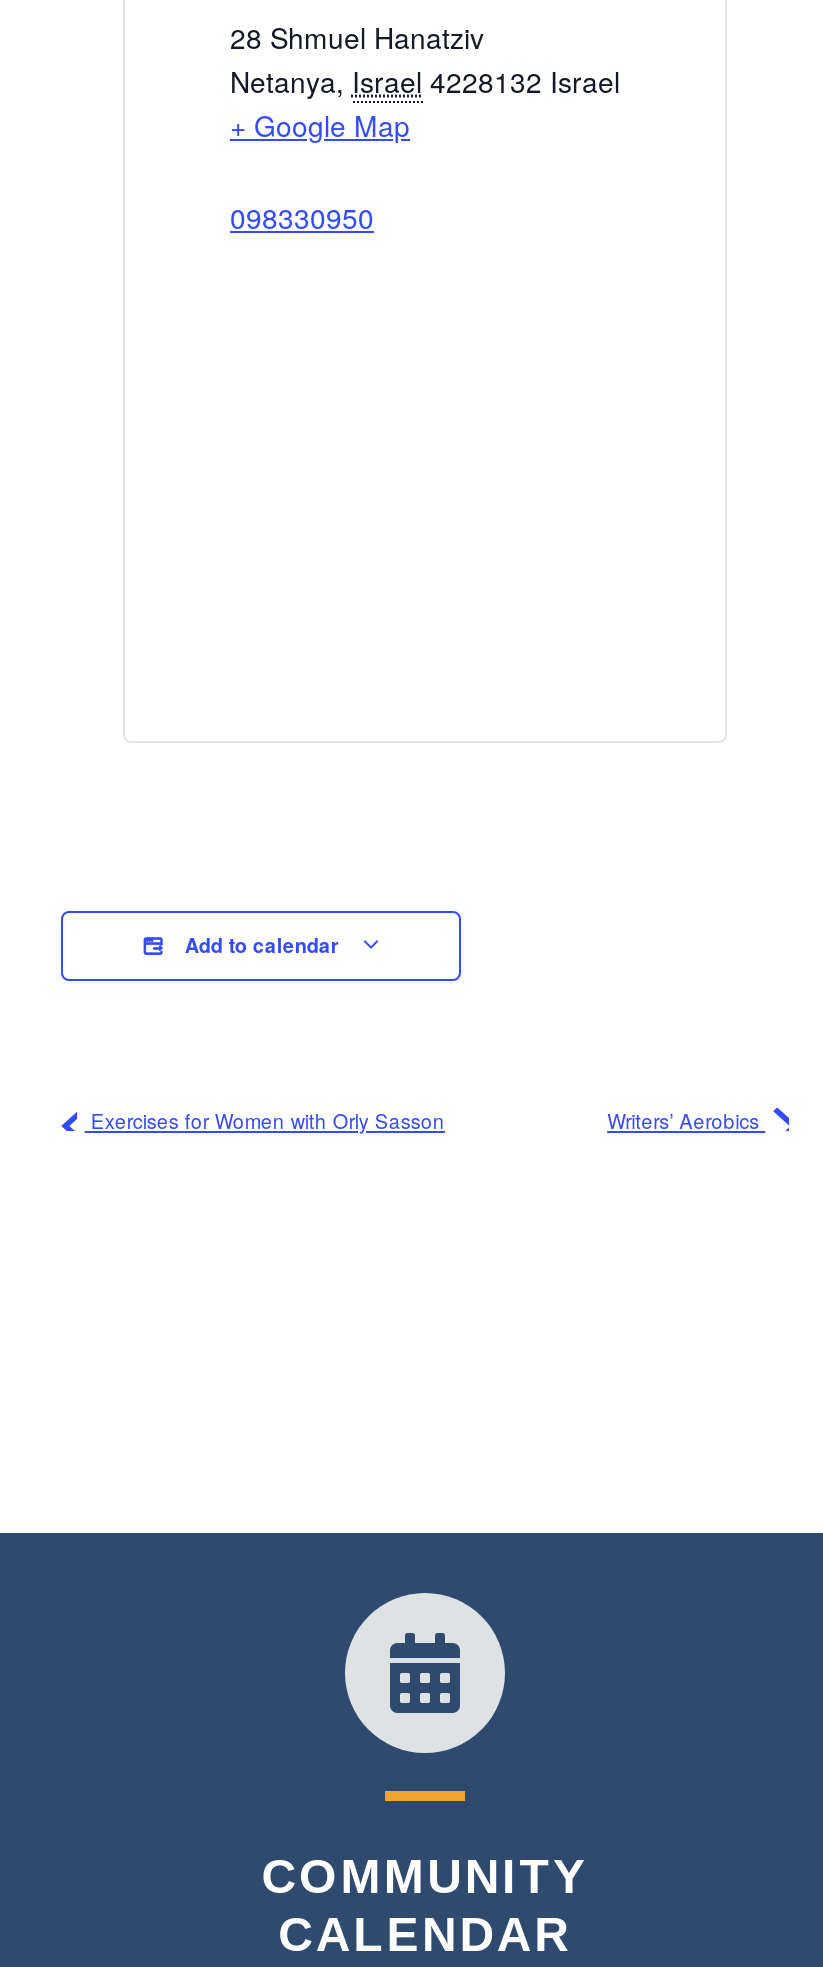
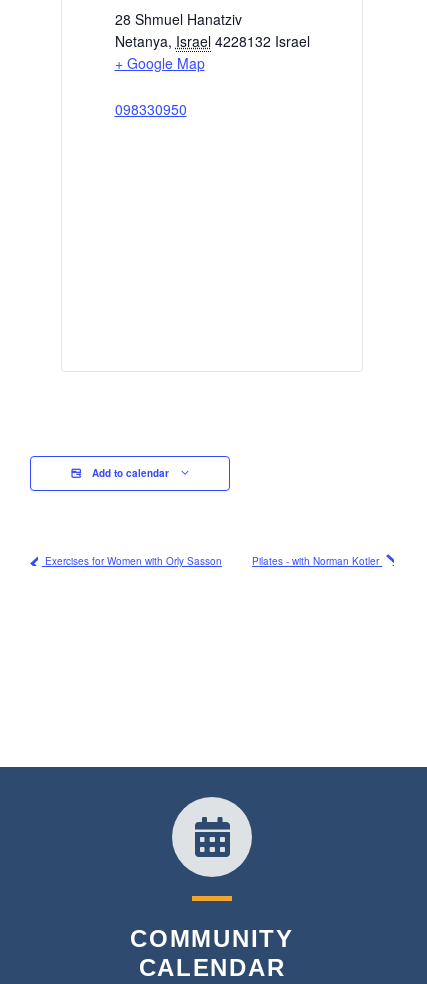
- Writers’ Aerobics
+ Pilates - with Norman Kotler
